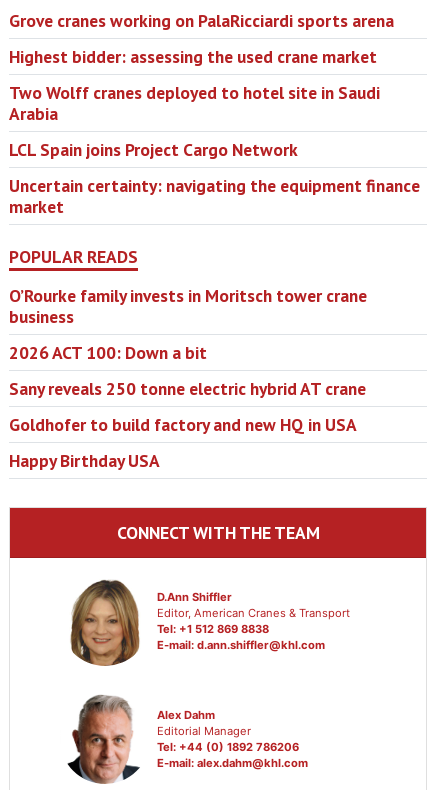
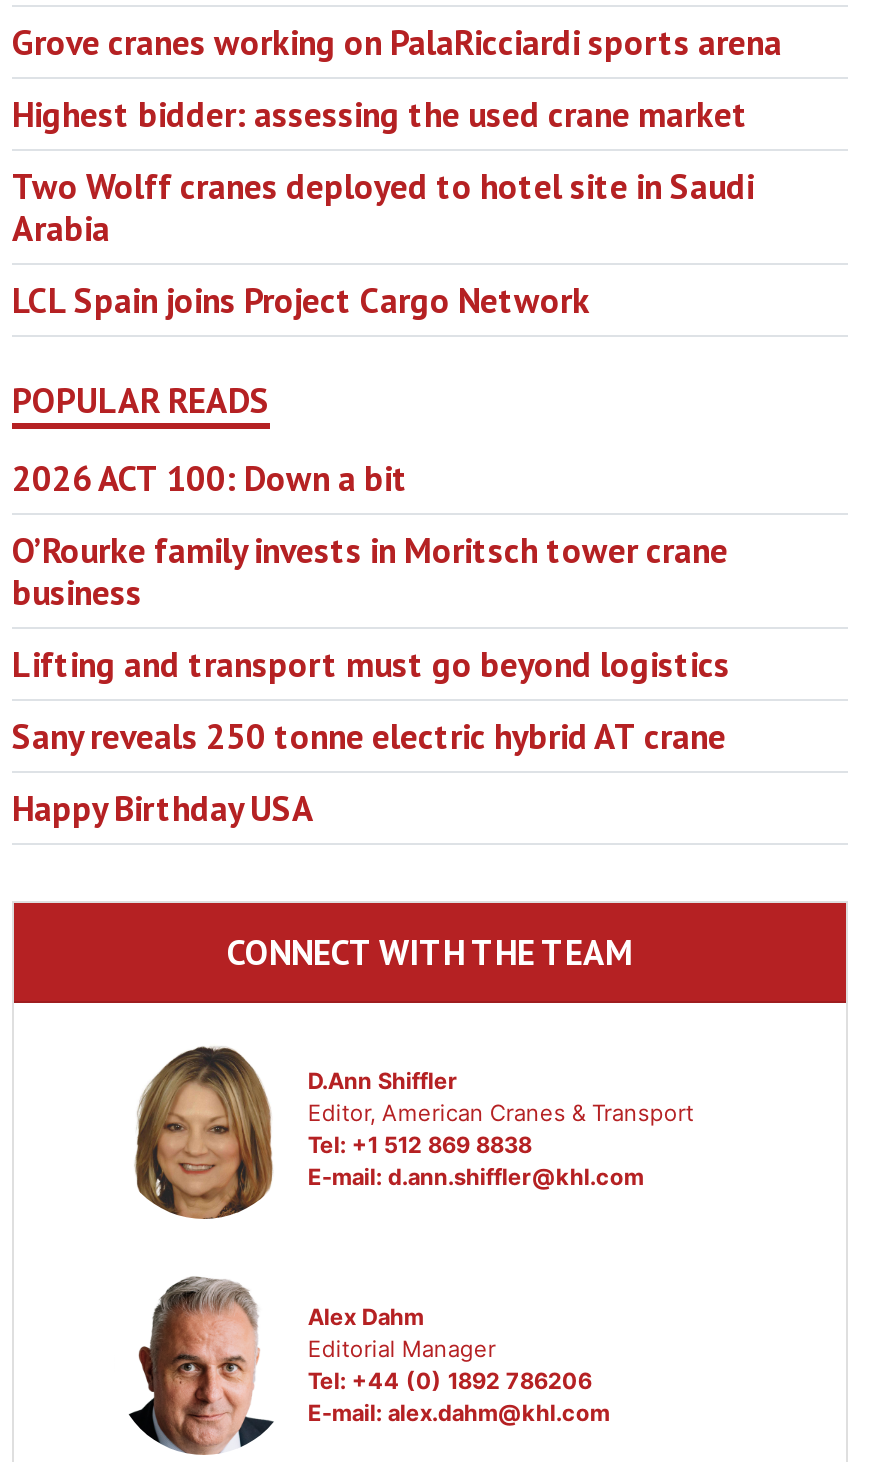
- Uncertain certainty: navigating the equipment finance
- market

+ 2026 ACT 100: Down a bit

- 2026 ACT 100: Down a bit
+ Lifting and transport must go beyond logistics

- Goldhofer to build factory and new HQ in USA
